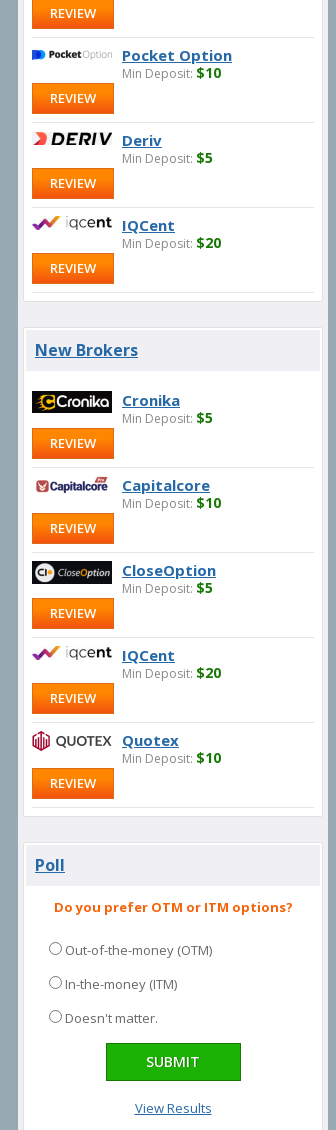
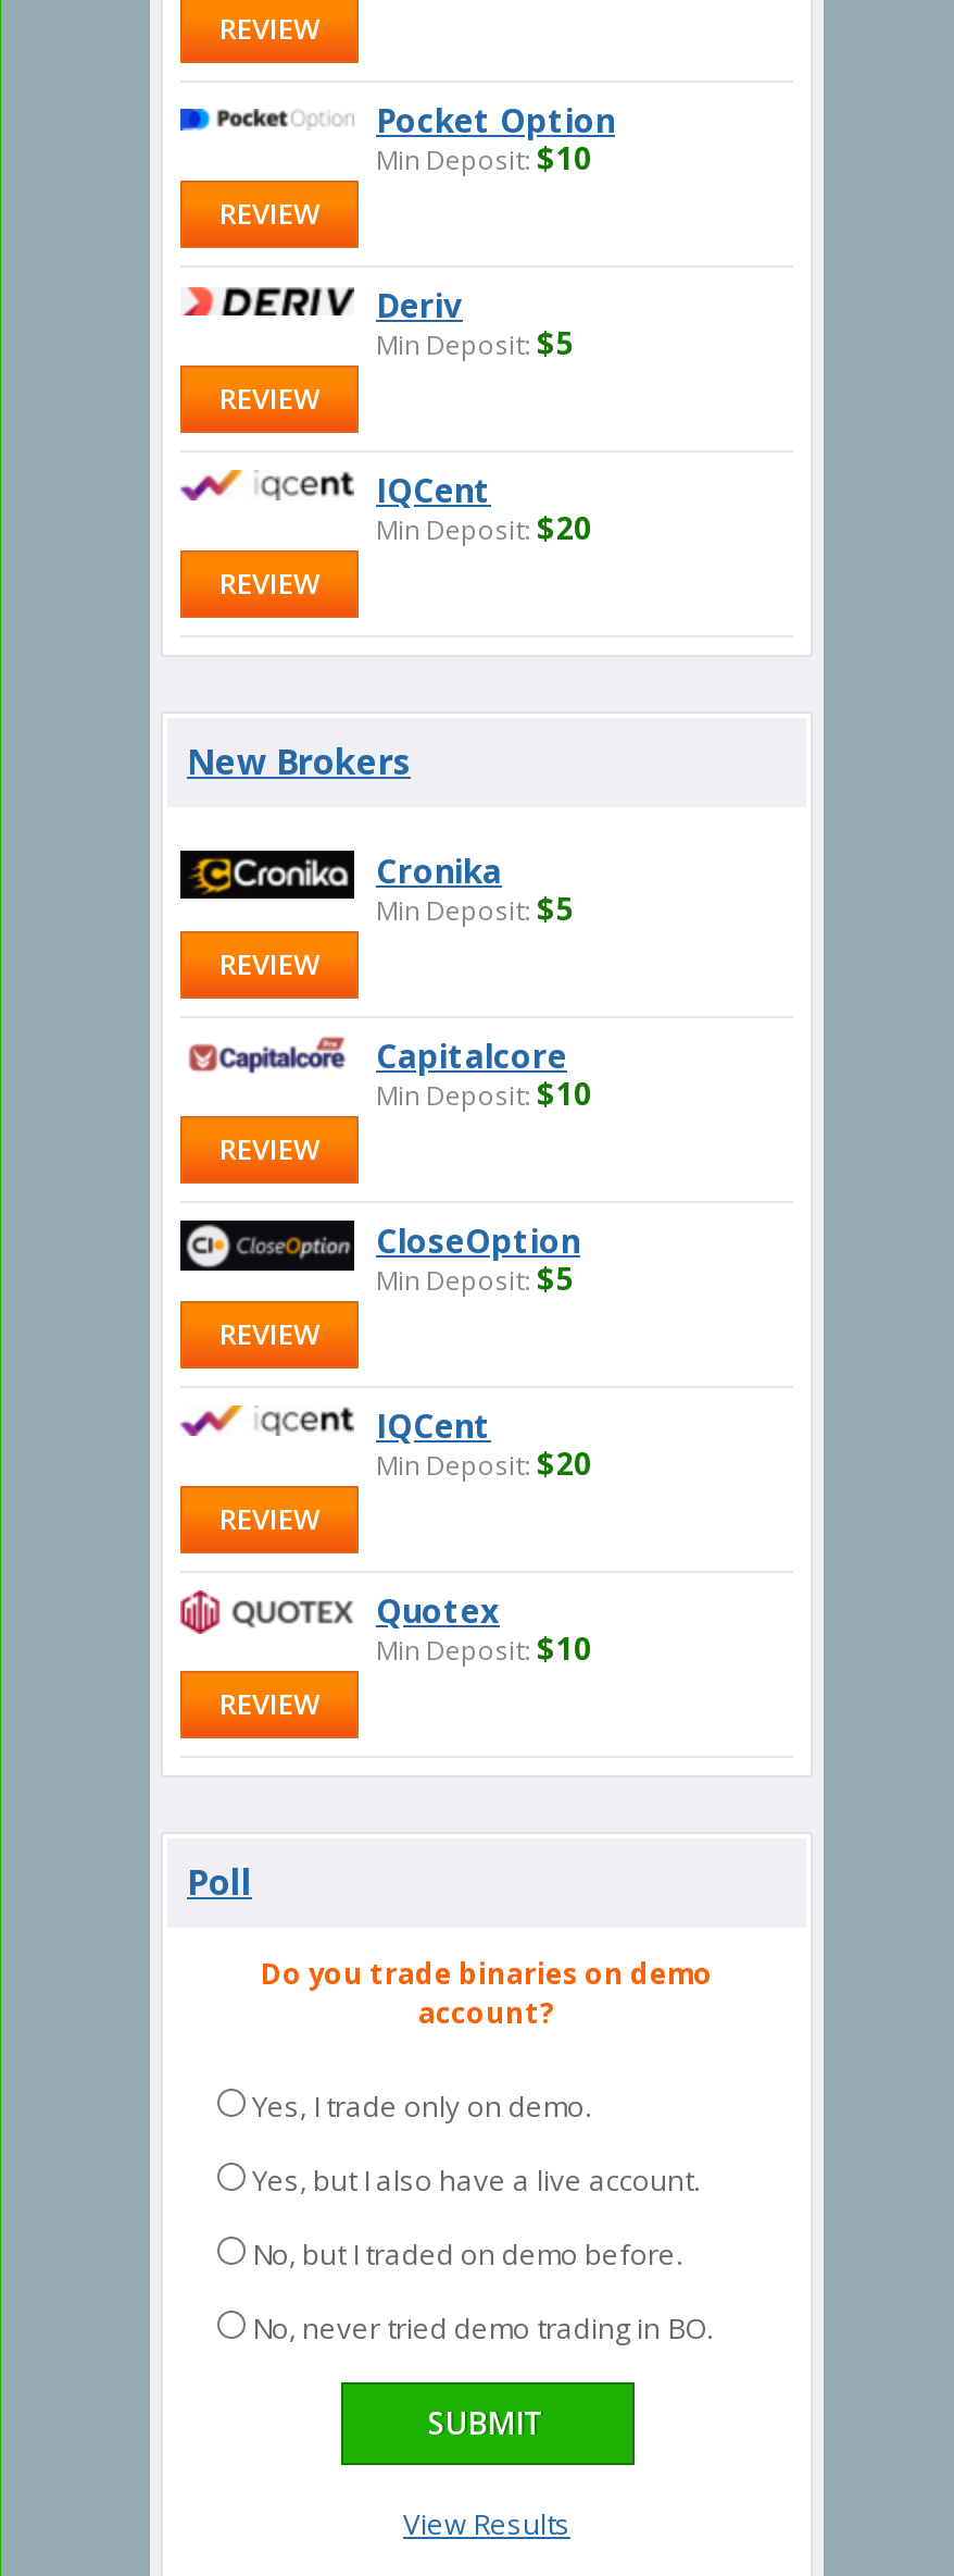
- Do you prefer OTM or ITM options?
- Out-of-the-money (OTM)
- In-the-money (ITM)
- Doesn't matter.
+ Do you trade binaries on demo
+ account?
+ Yes, I trade only on demo.
+ Yes, but I also have a live account.
+ No, but I traded on demo before.
+ No, never tried demo trading in BO.
